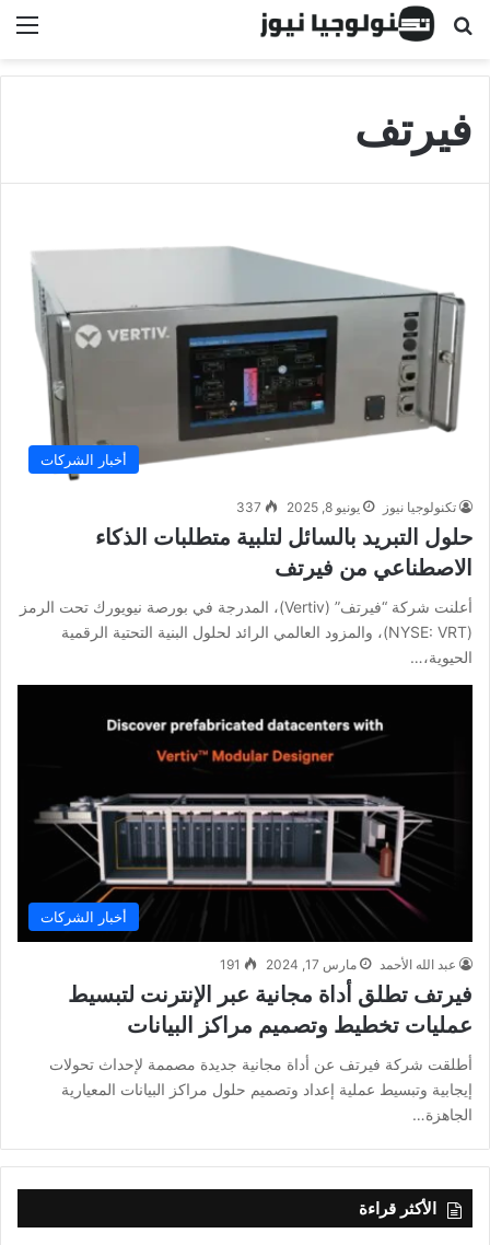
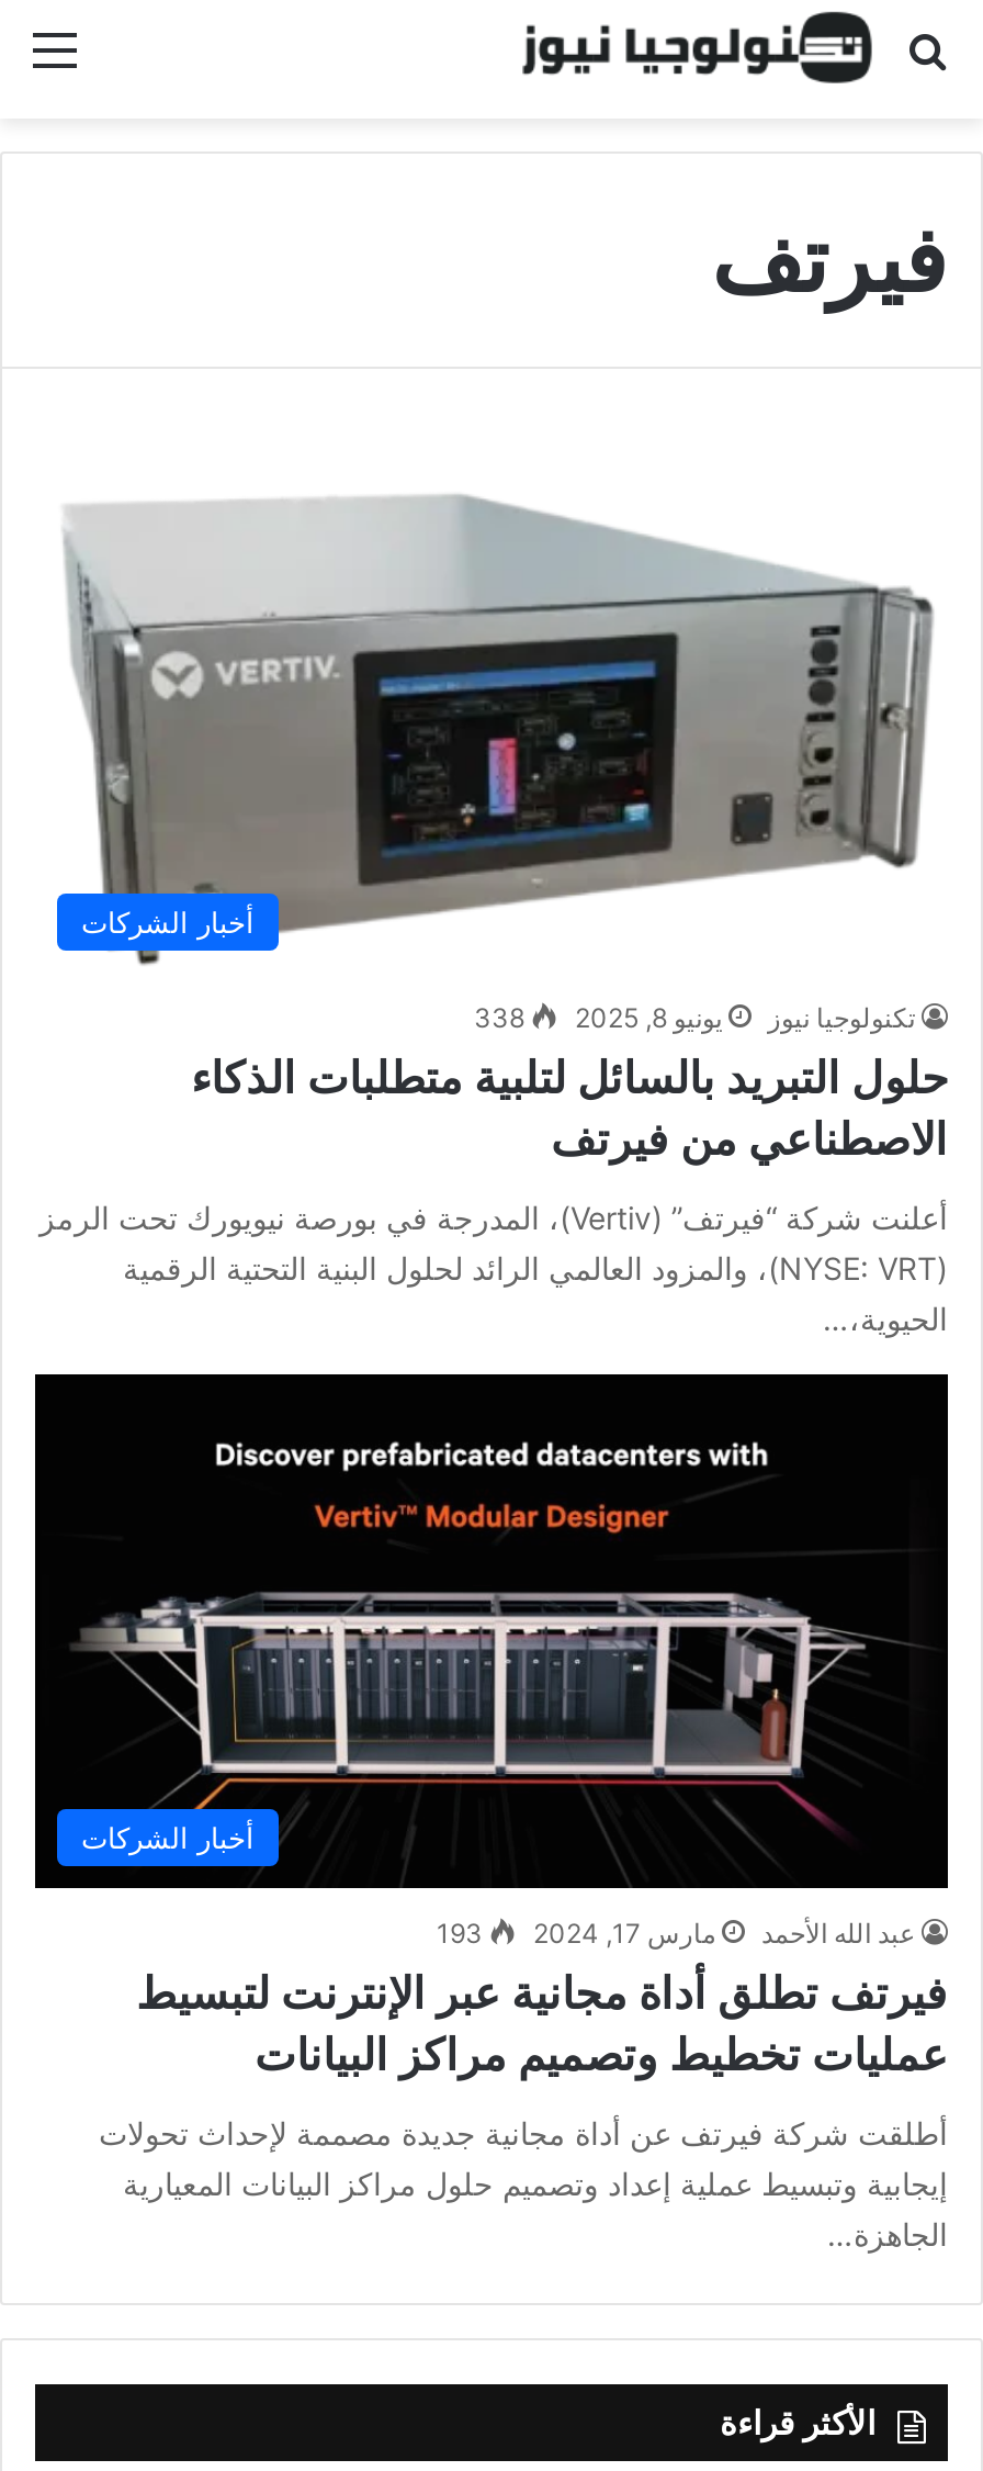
- 337
+ 338

- 191
+ 193
